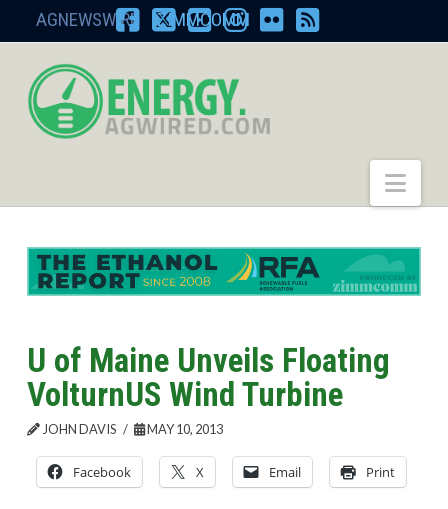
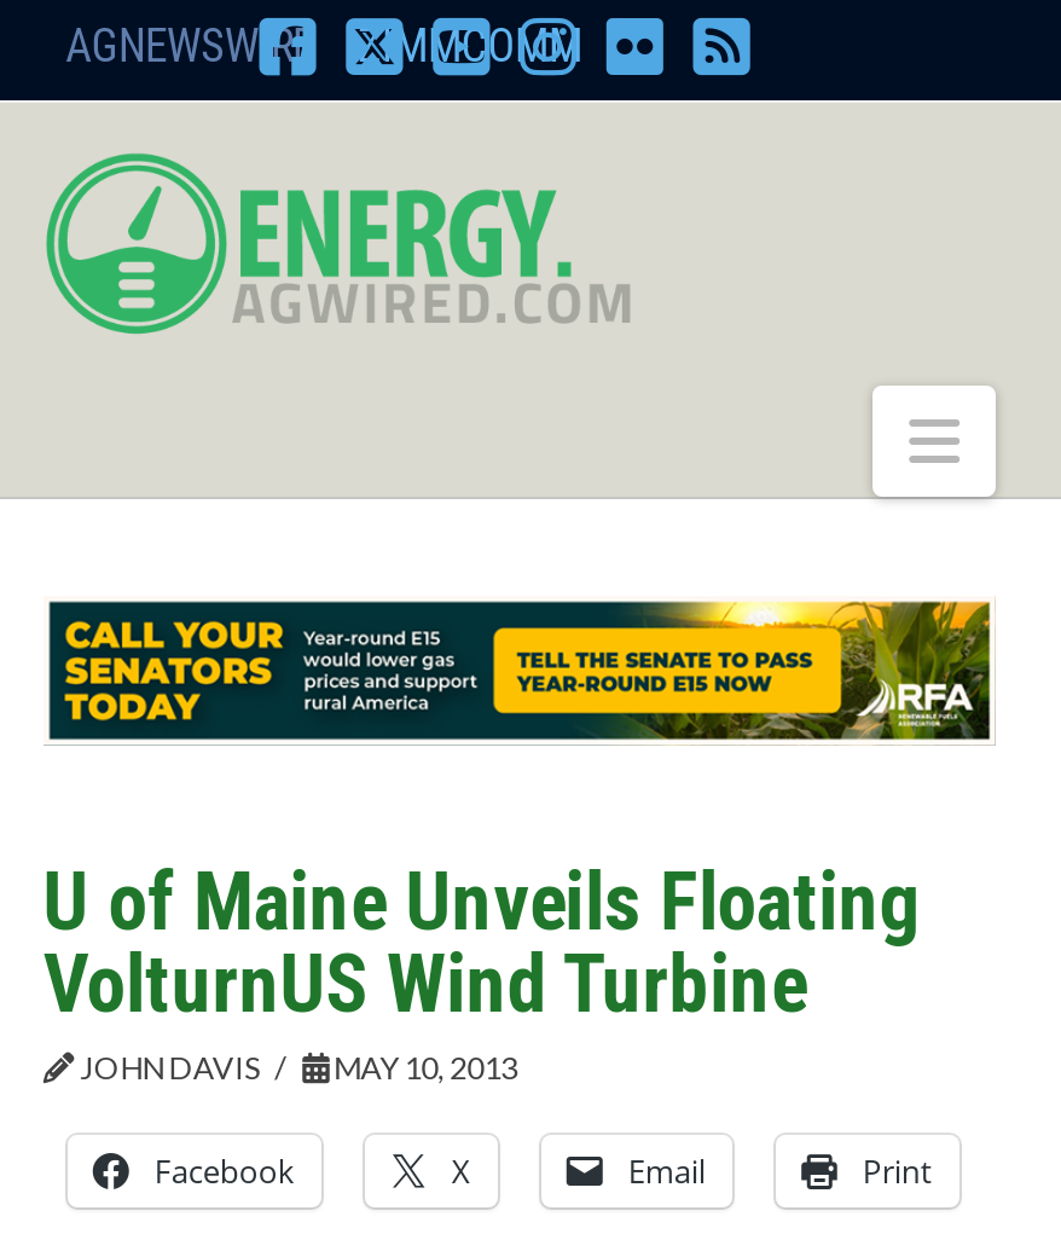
- [image]
+ [image]
